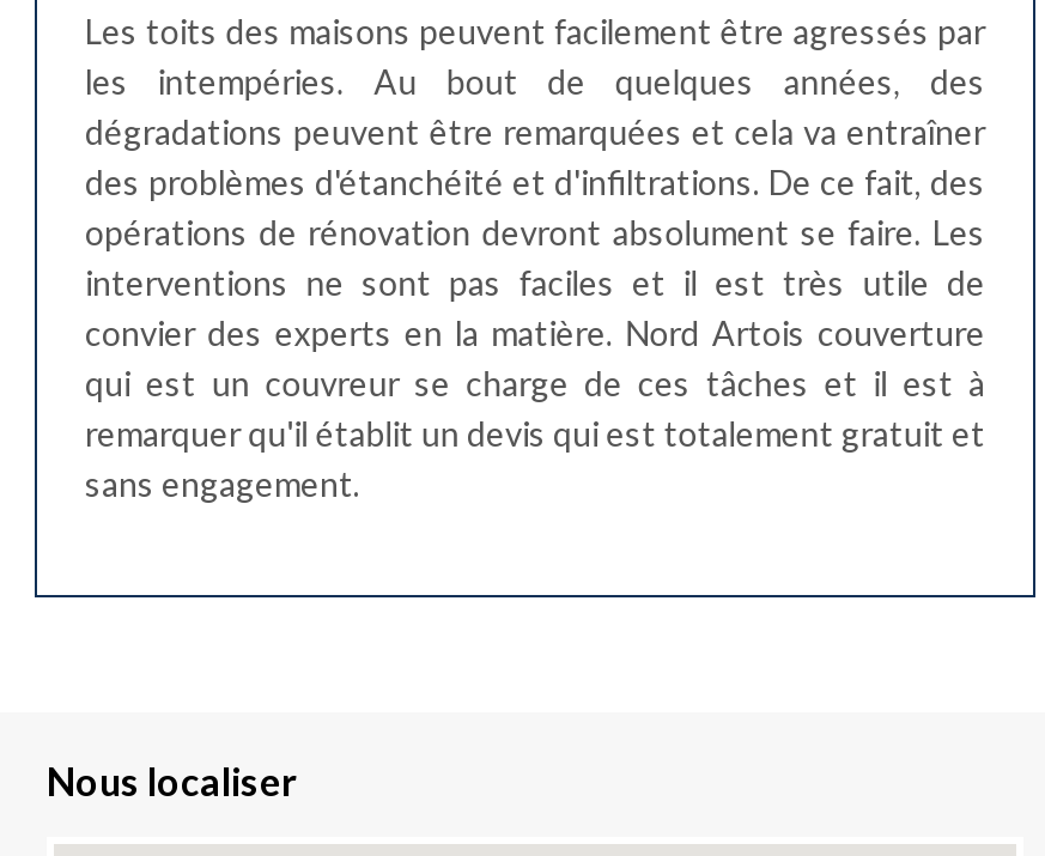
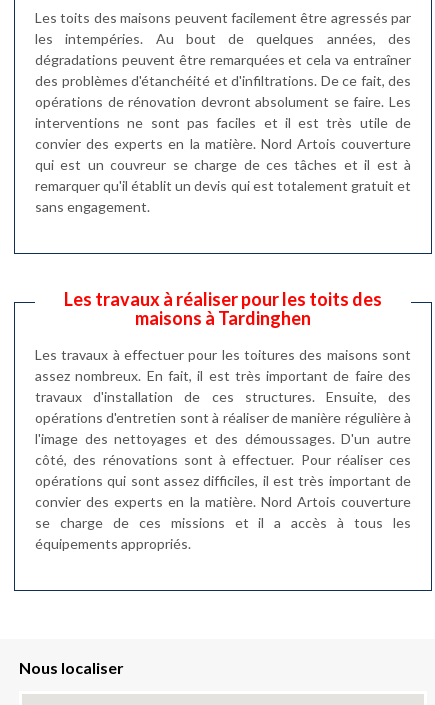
+ Les travaux à réaliser pour les toits des
+ maisons à Tardinghen
+ Les travaux à effectuer pour les toitures des maisons sont
+ assez nombreux. En fait, il est très important de faire des
+ travaux d'installation de ces structures. Ensuite, des
+ opérations d'entretien sont à réaliser de manière régulière à
+ l'image des nettoyages et des démoussages. D'un autre
+ côté, des rénovations sont à effectuer. Pour réaliser ces
+ opérations qui sont assez difficiles, il est très important de
+ convier des experts en la matière. Nord Artois couverture
+ se charge de ces missions et il a accès à tous les
+ équipements appropriés.
